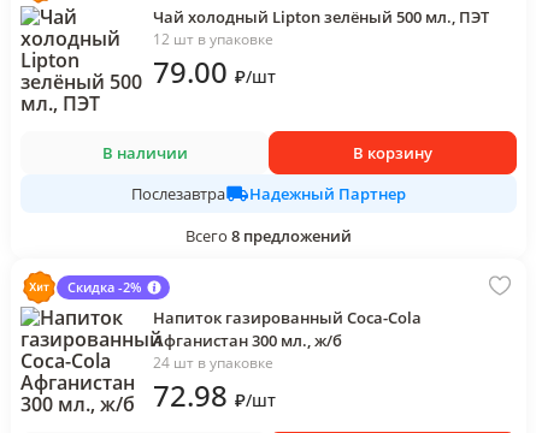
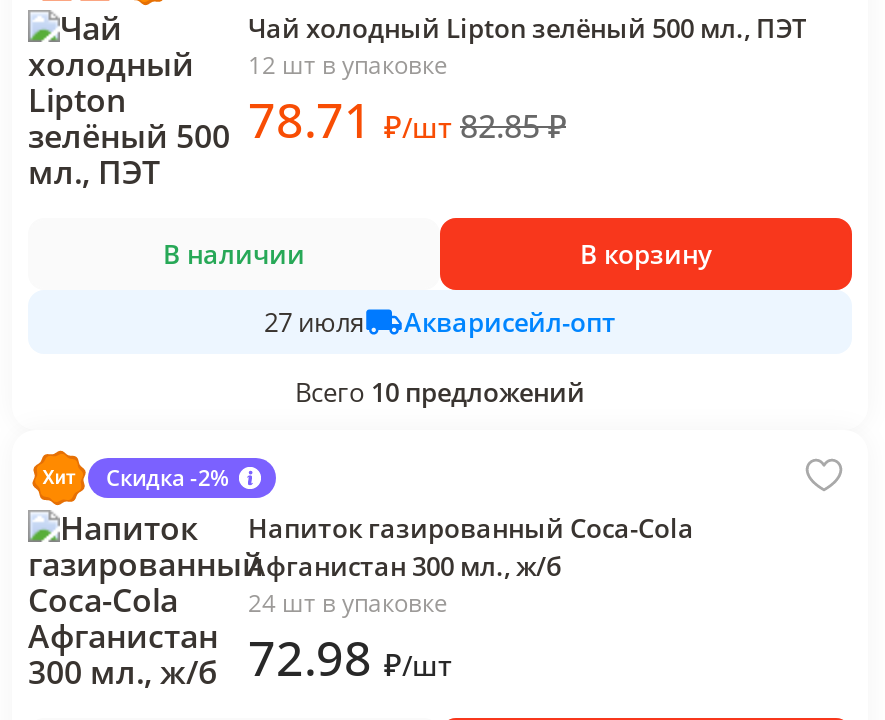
- 79.00 ₽/шт
+ 78.71 ₽/шт 82.85 ₽

- Послезавтра
- Надежный Партнер
+ 27 июля
+ Акварисейл-опт

- Всего 8 предложений
+ Всего 10 предложений
